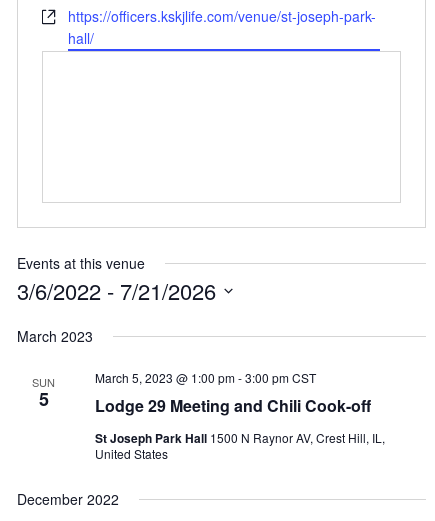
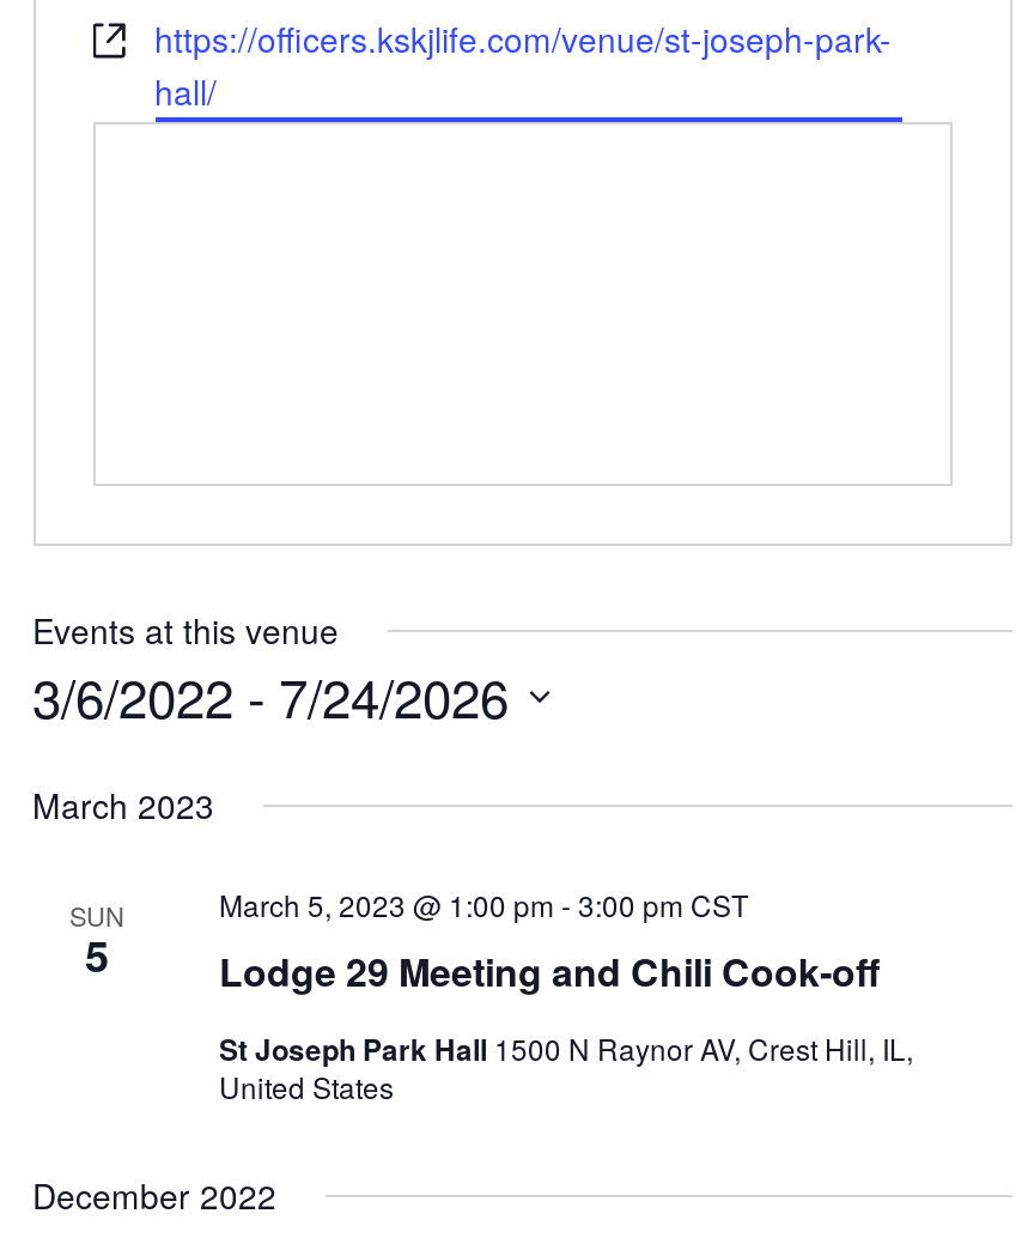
- 3/6/2022 - 7/21/2026
+ 3/6/2022 - 7/24/2026
